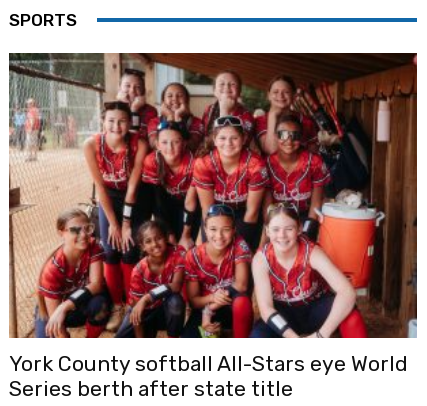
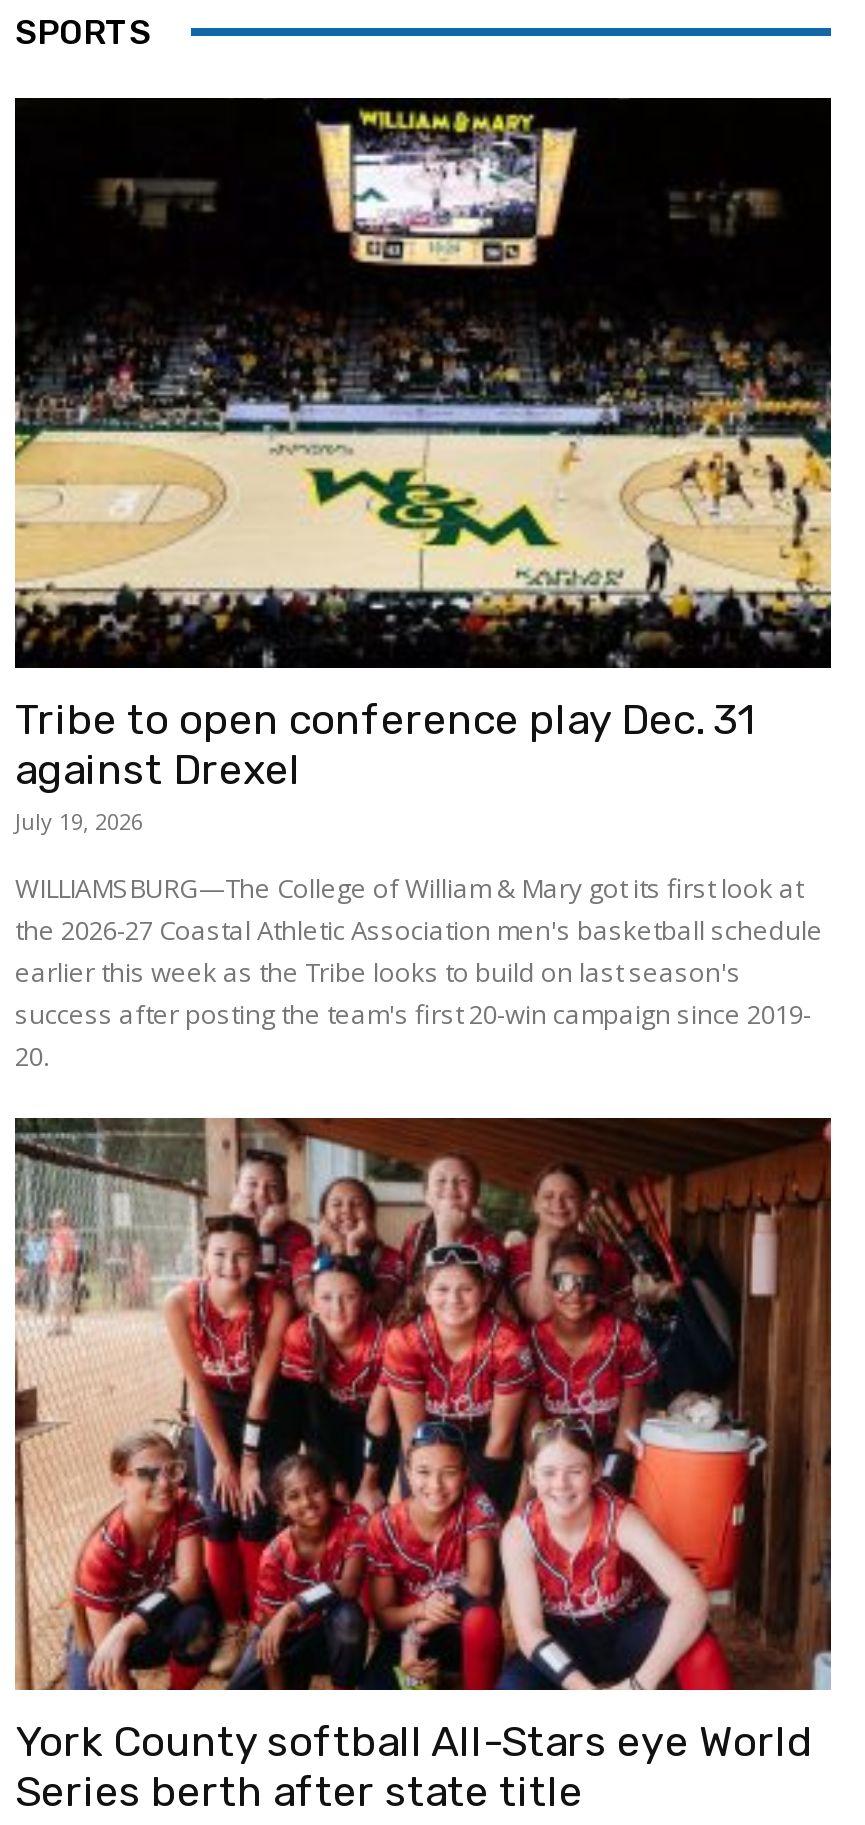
+ [image]
+ Tribe to open conference play Dec. 31
+ against Drexel
+ July 19, 2026
+ WILLIAMSBURG—The College of William & Mary got its first look at
+ the 2026-27 Coastal Athletic Association men's basketball schedule
+ earlier this week as the Tribe looks to build on last season's
+ success after posting the team's first 20-win campaign since 2019-
+ 20.
